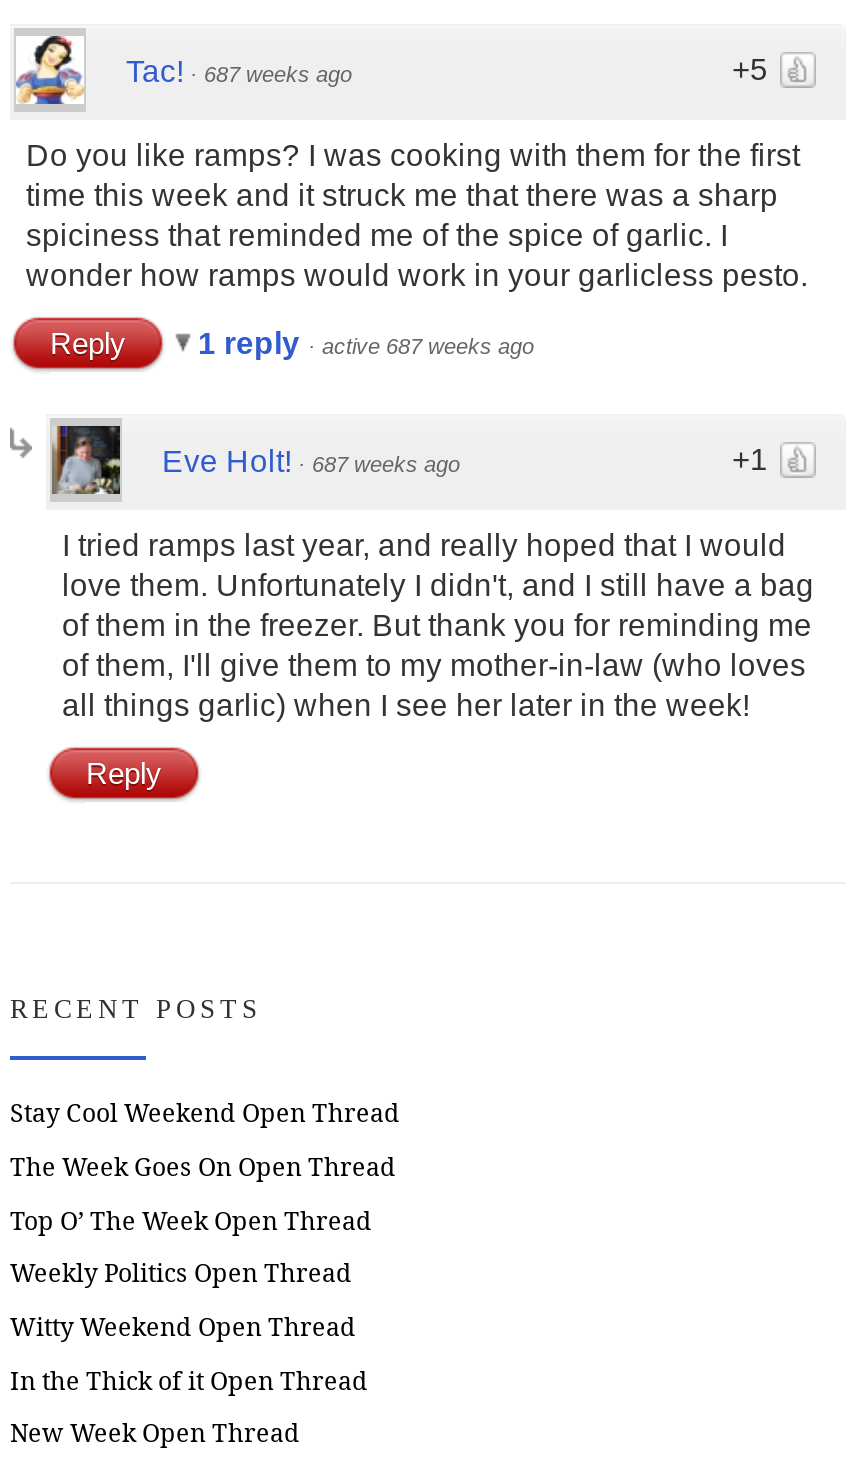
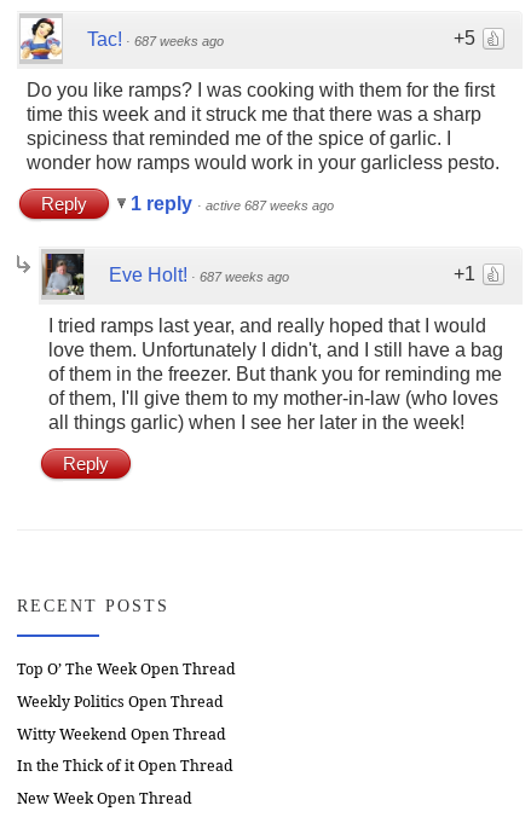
- Stay Cool Weekend Open Thread
- The Week Goes On Open Thread
